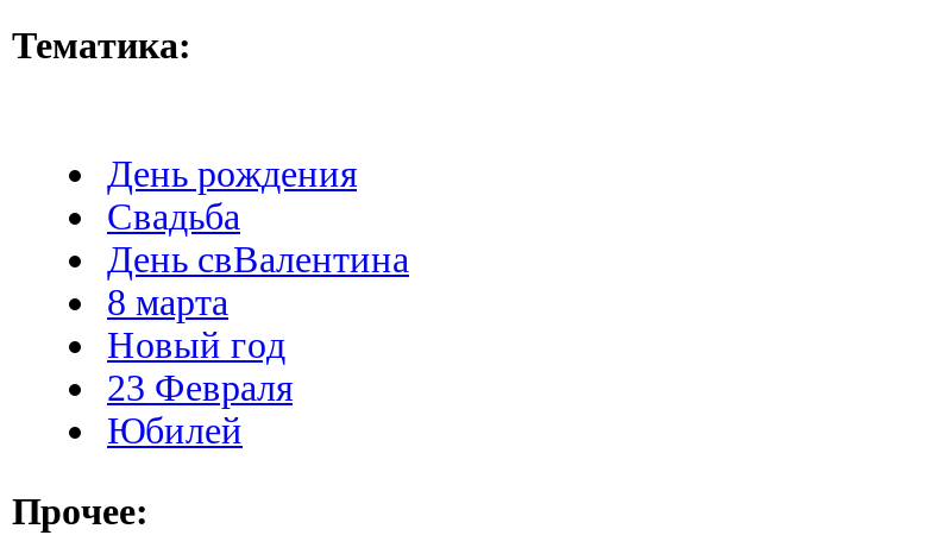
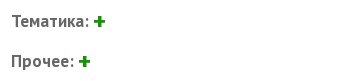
- День рождения
- Свадьба
- День свВалентина
- 8 марта
- Новый год
- 23 Февраля
- Юбилей
